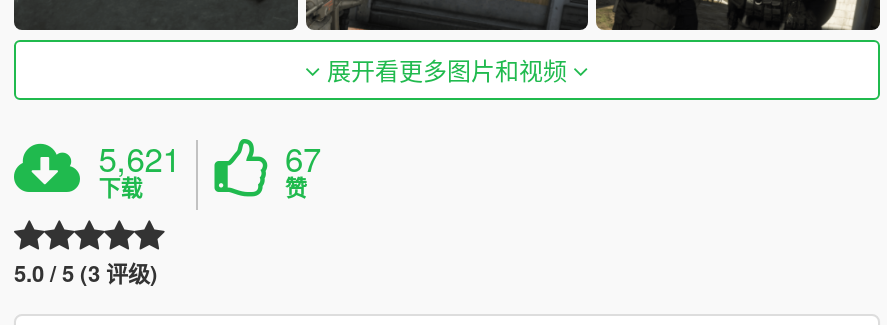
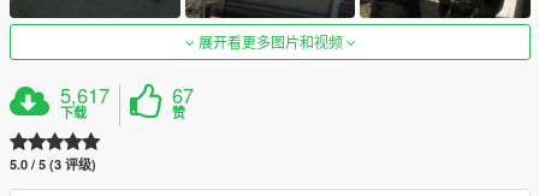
- 5,621
+ 5,617
